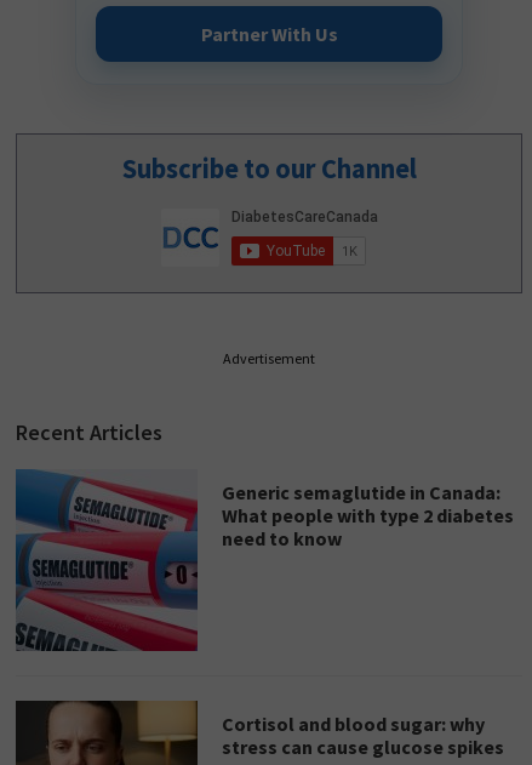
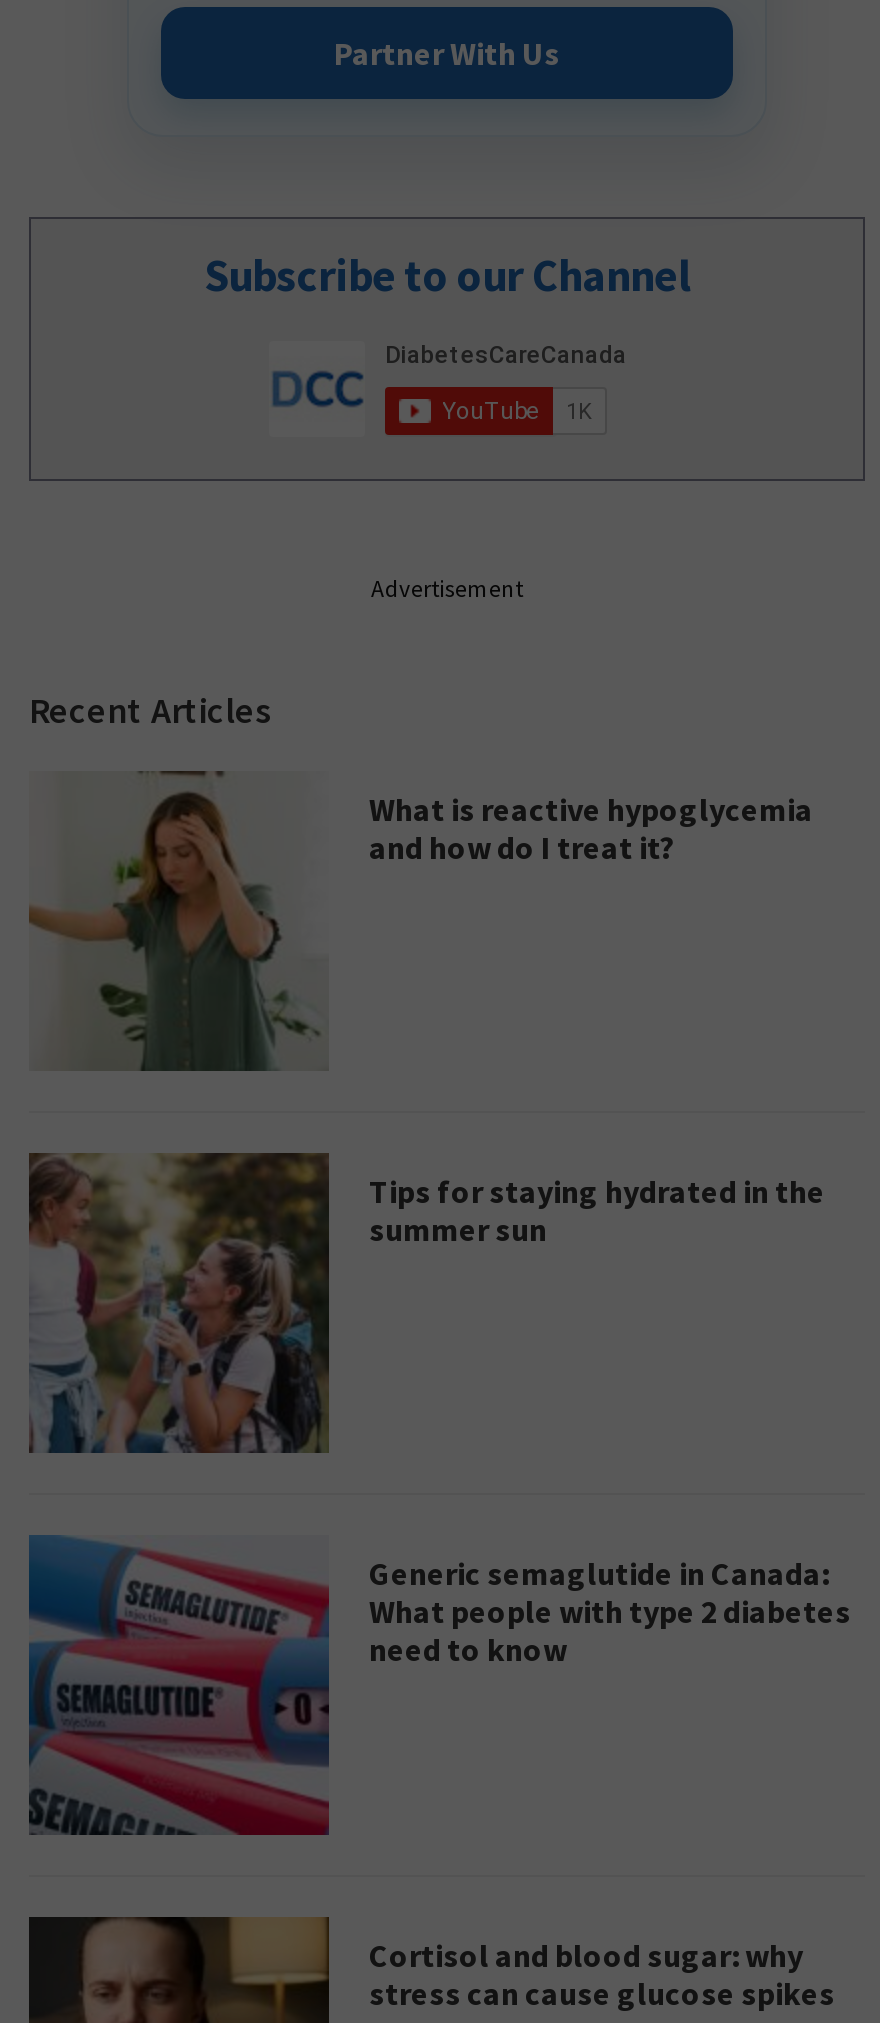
+ [image]
+ What is reactive hypoglycemia
+ and how do I treat it?

+ [image]
+ Tips for staying hydrated in the
+ summer sun
